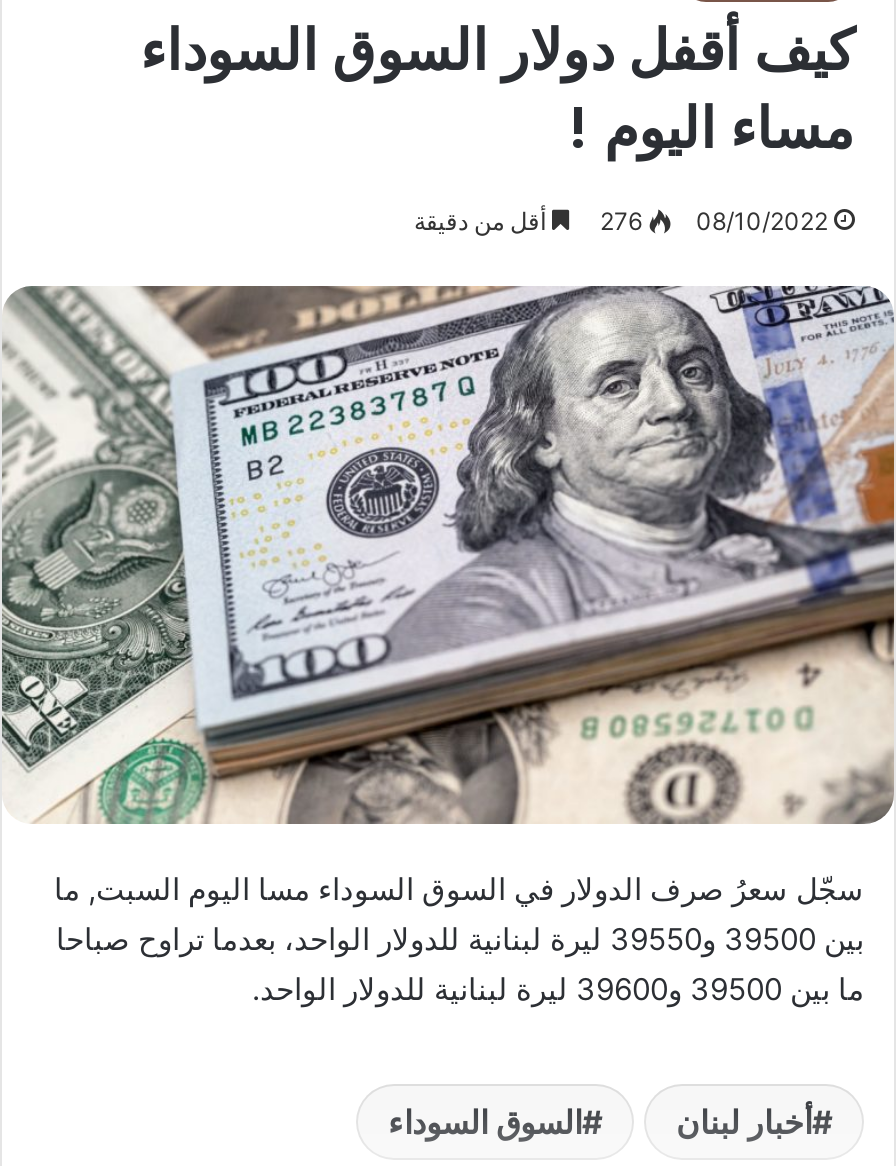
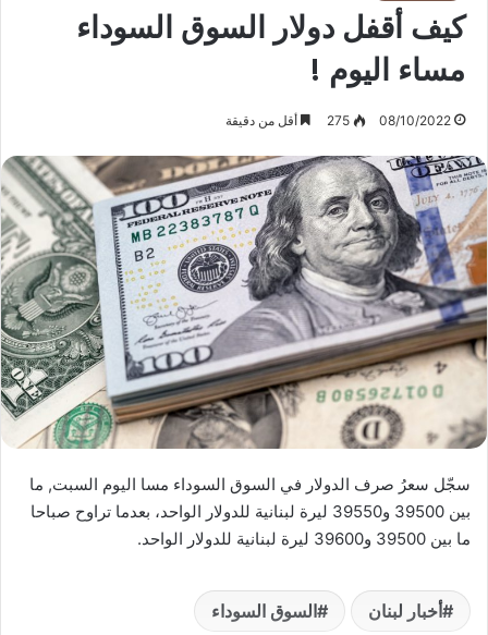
- 276
+ 275
